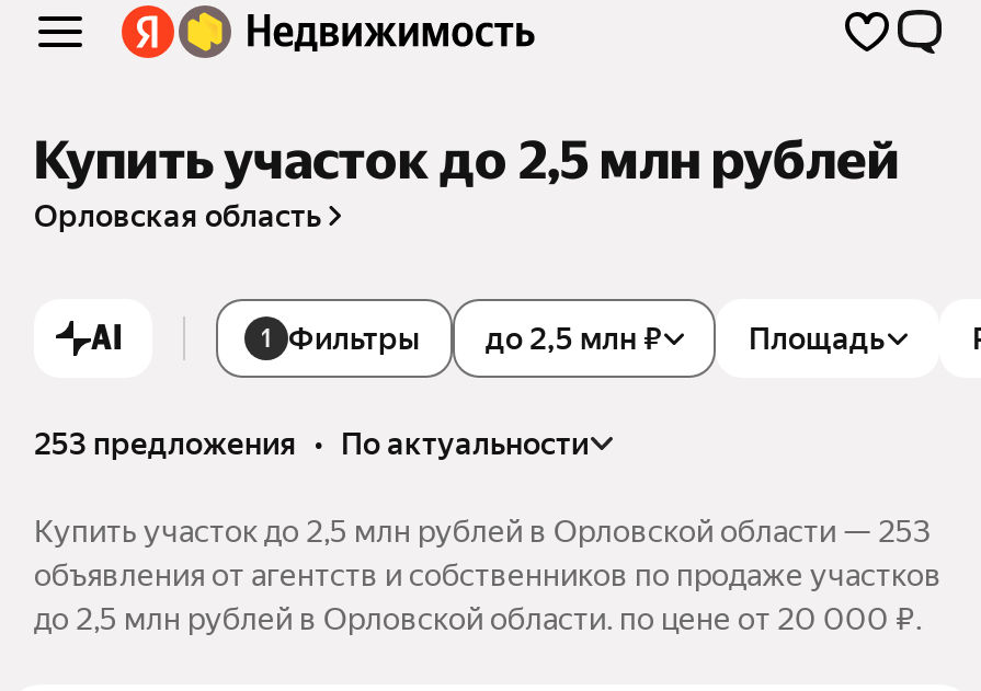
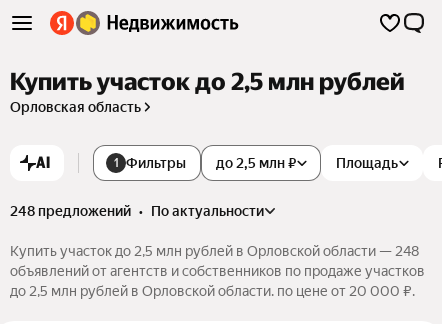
- 253 предложения • по актуальности
+ 248 предложений • по актуальности

- Купить участок до 2,5 млн рублей в Орловской области — 253
+ Купить участок до 2,5 млн рублей в Орловской области — 248

- объявления от агентств и собственников по продаже участков
+ объявлений от агентств и собственников по продаже участков
